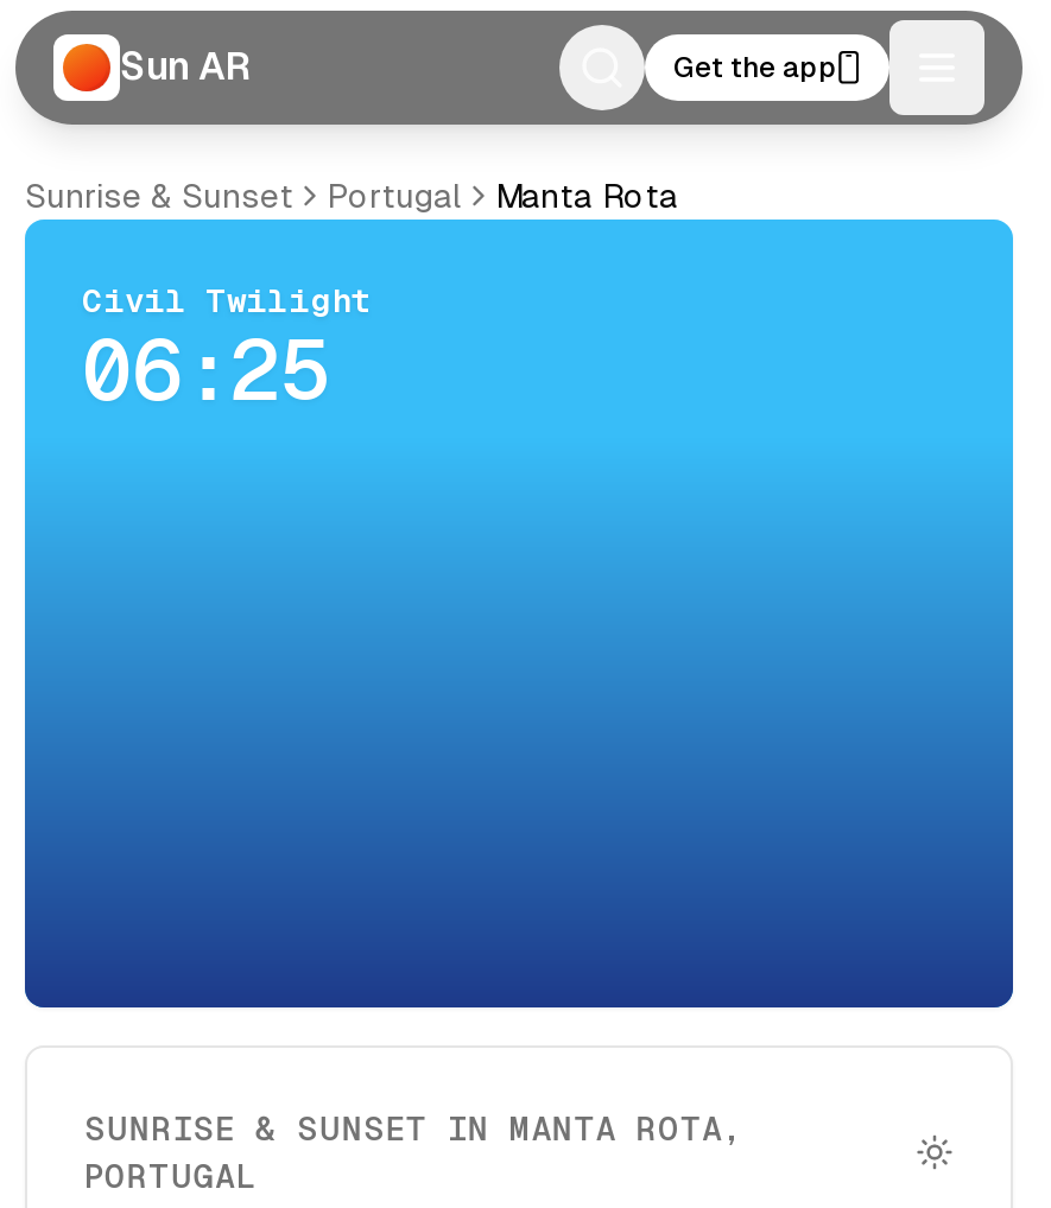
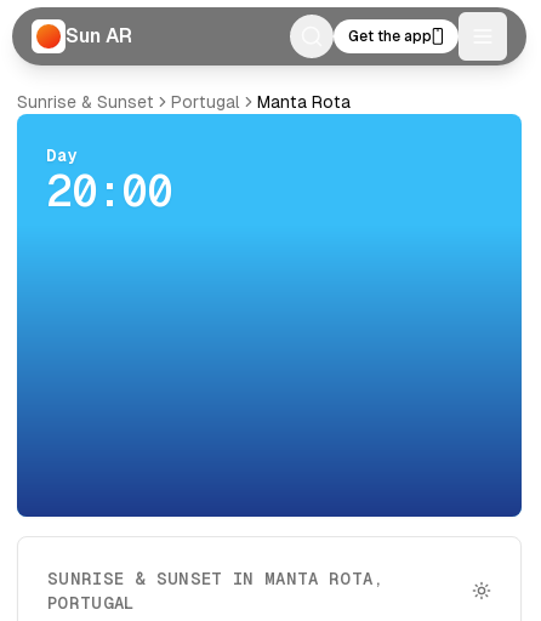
- Civil Twilight
- 06:25
+ Day
+ 20:00
